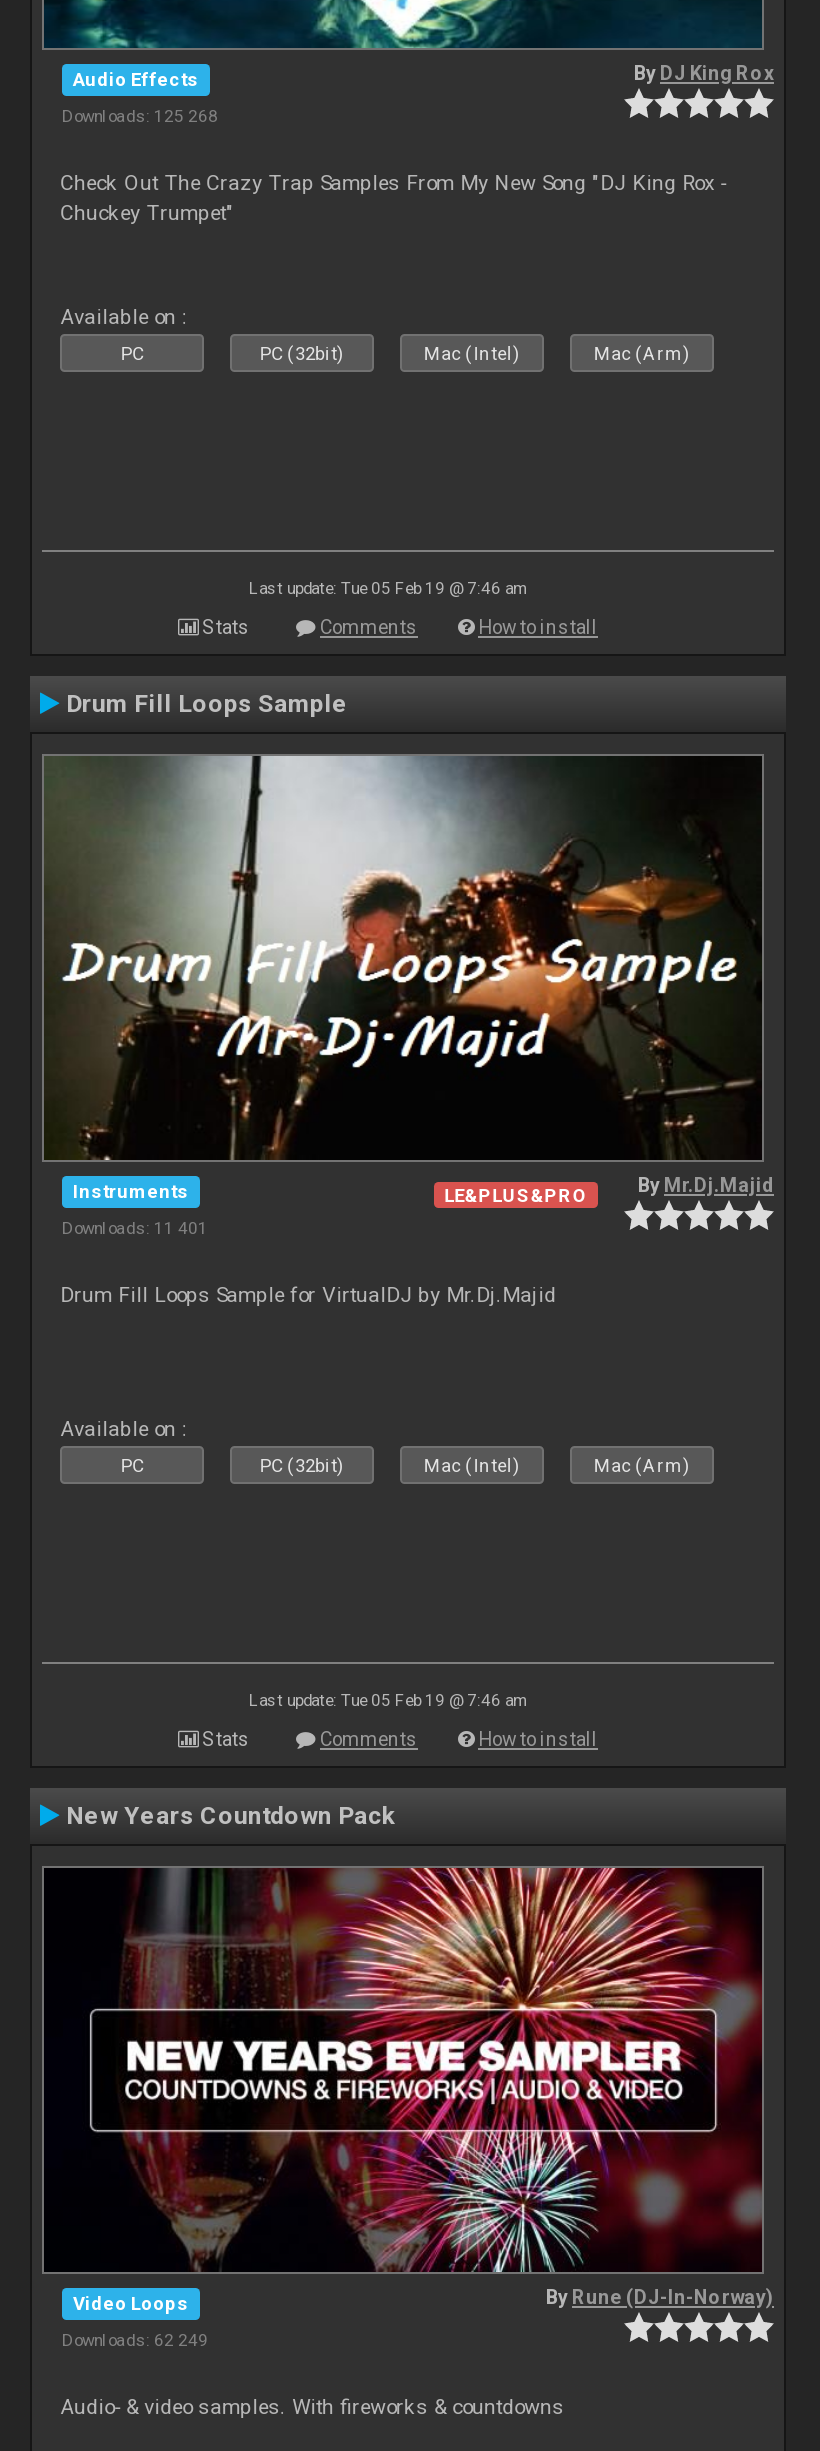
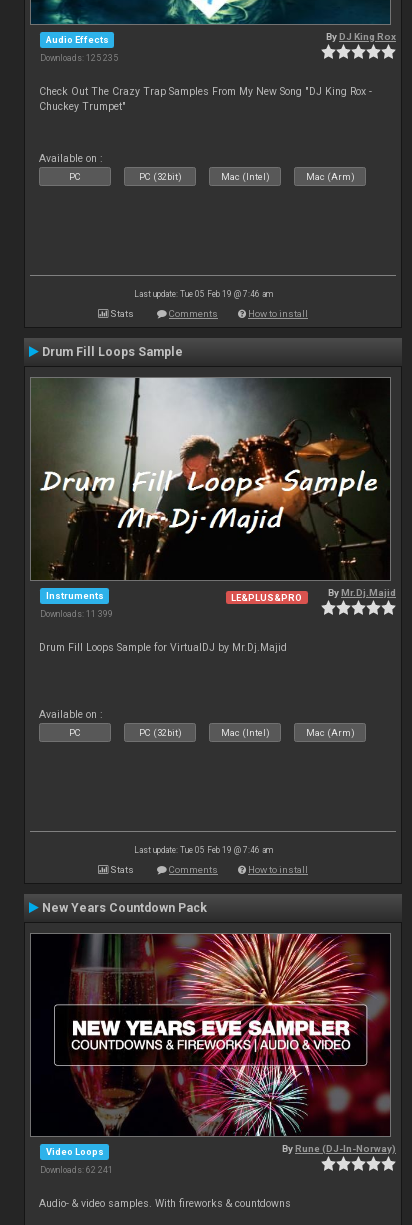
- Downloads: 125 268
+ Downloads: 125 235

- Downloads: 11 401
+ Downloads: 11 399

- Downloads: 62 249
+ Downloads: 62 241
